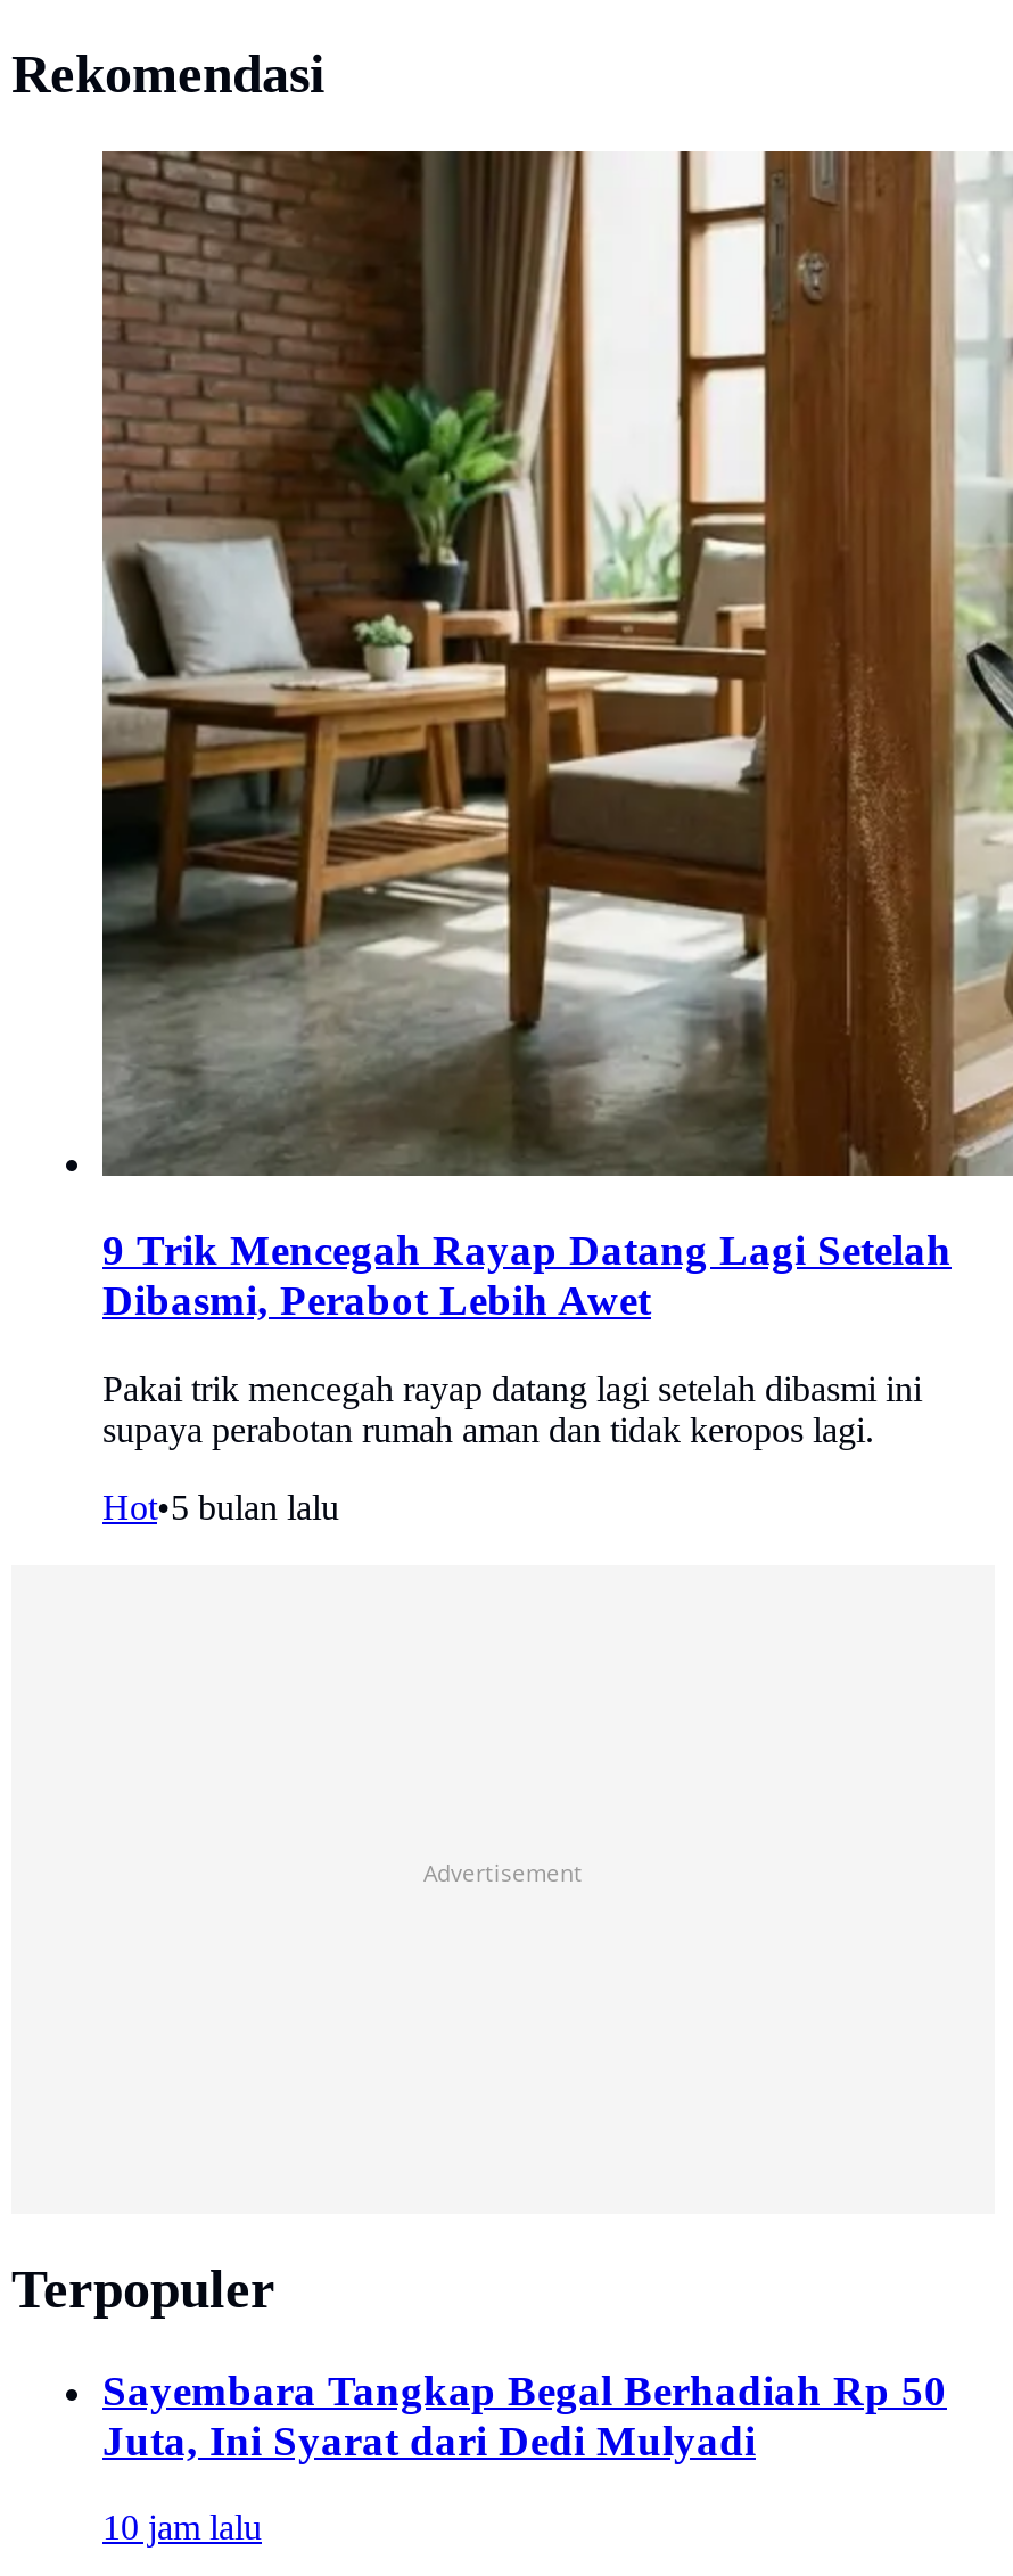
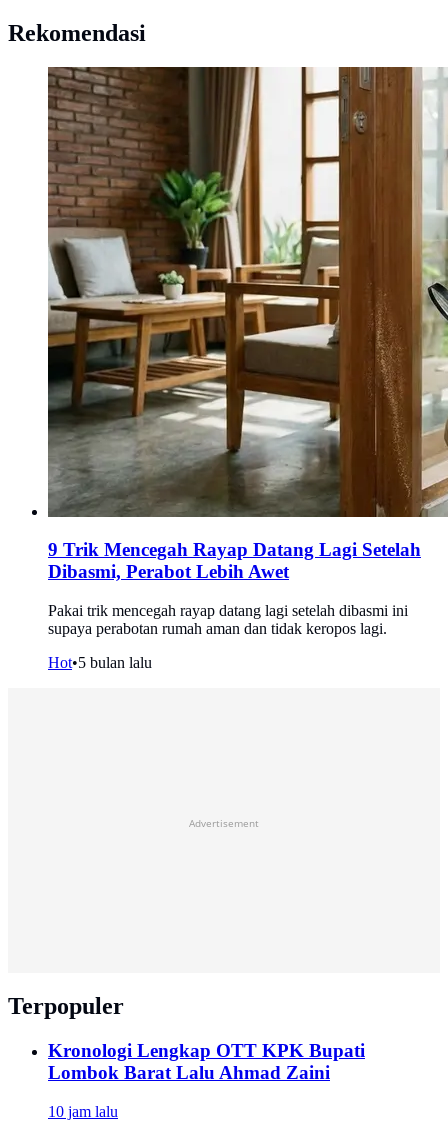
- Sayembara Tangkap Begal Berhadiah Rp 50
- Juta, Ini Syarat dari Dedi Mulyadi
+ Kronologi Lengkap OTT KPK Bupati
+ Lombok Barat Lalu Ahmad Zaini
